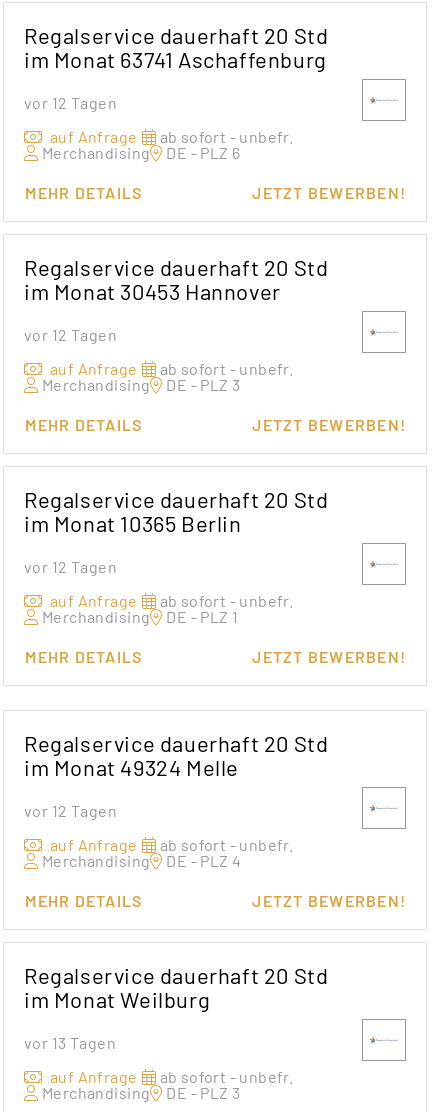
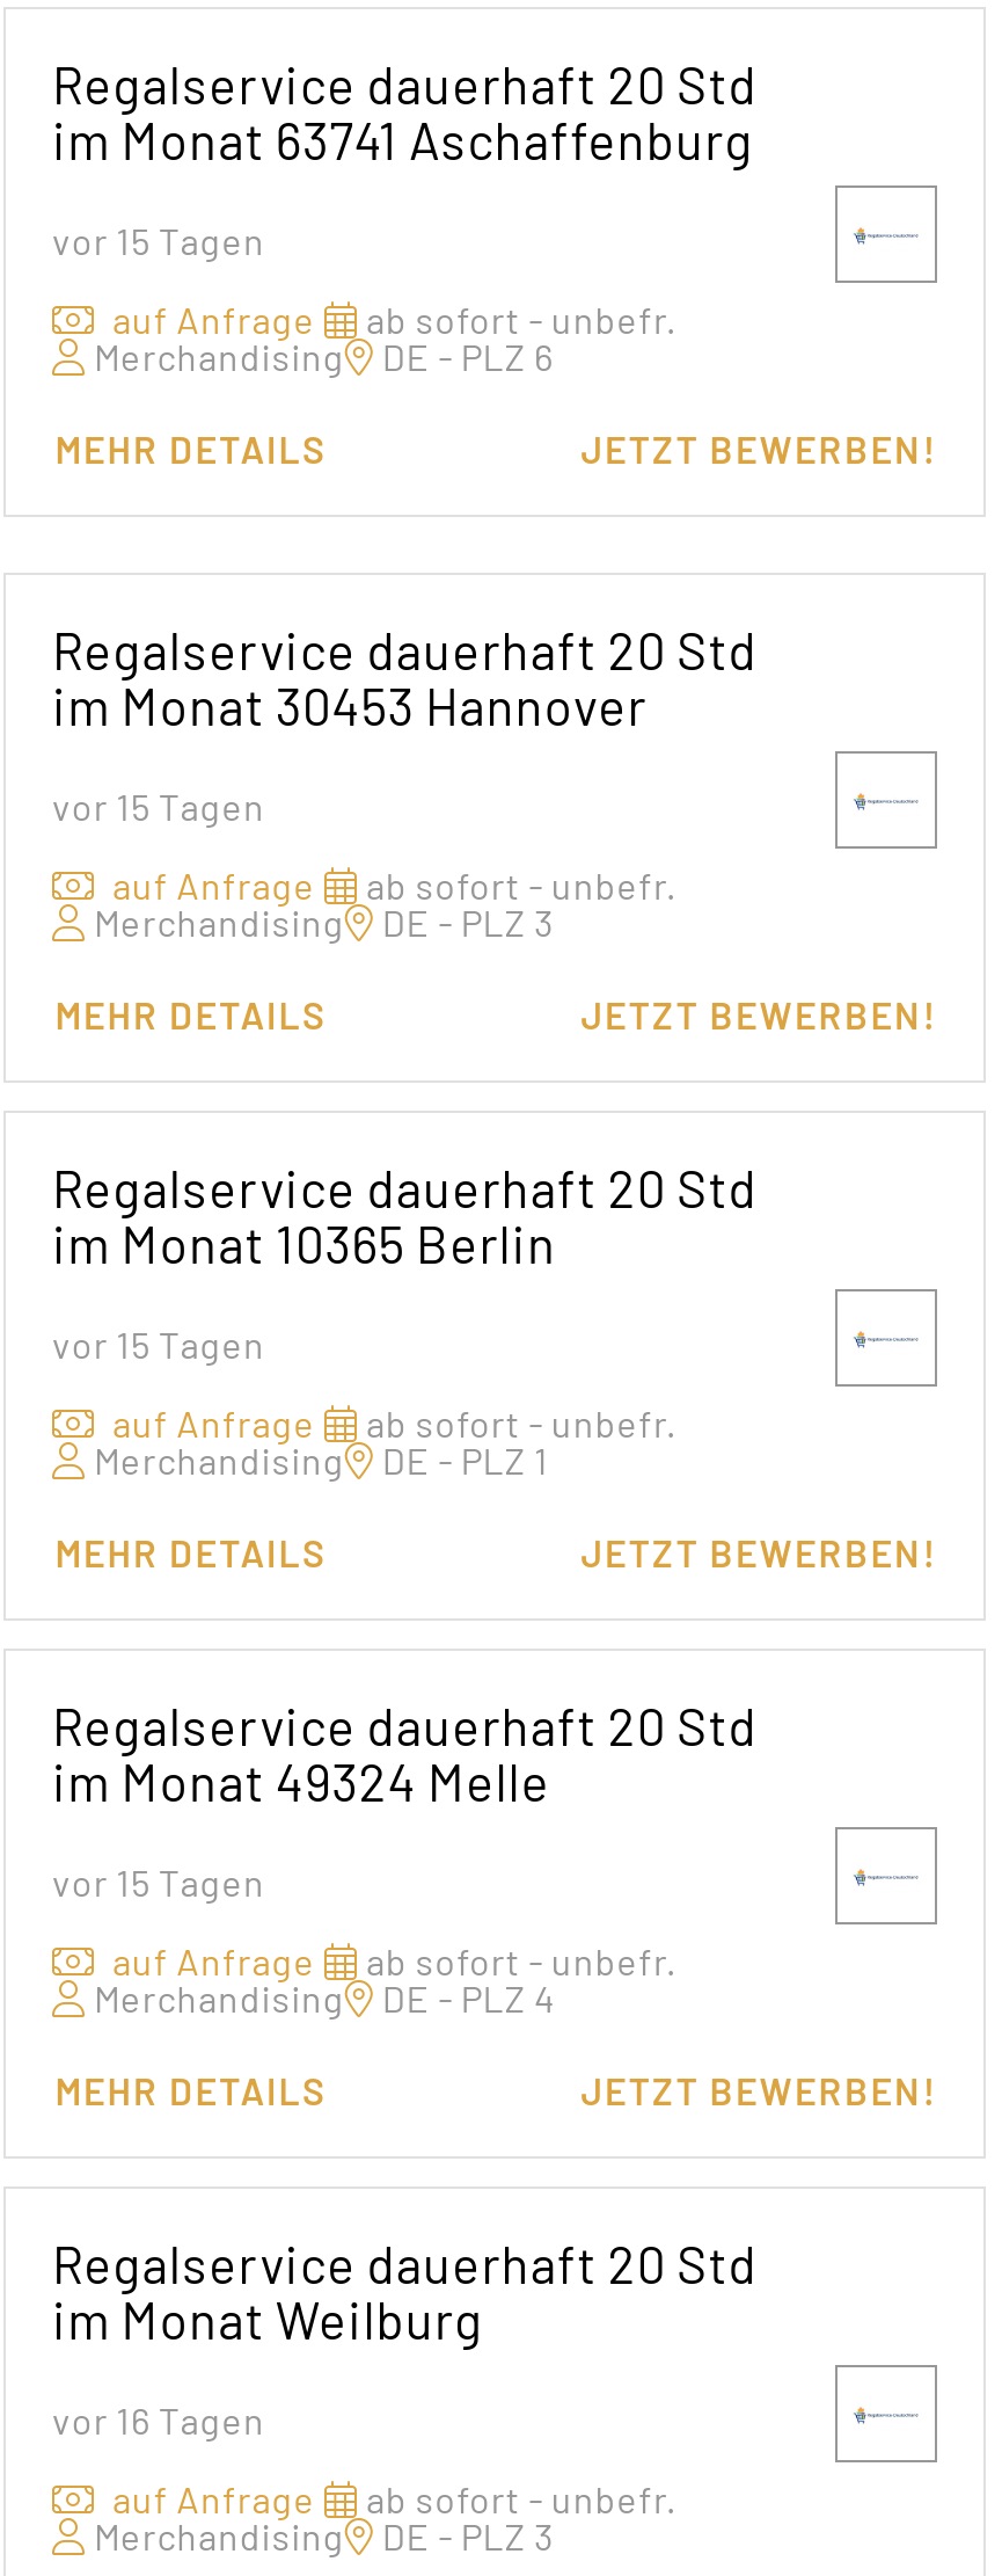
- vor 12 Tagen
+ vor 15 Tagen

- vor 12 Tagen
+ vor 15 Tagen

- vor 12 Tagen
+ vor 15 Tagen

- vor 12 Tagen
+ vor 15 Tagen

- vor 13 Tagen
+ vor 16 Tagen
